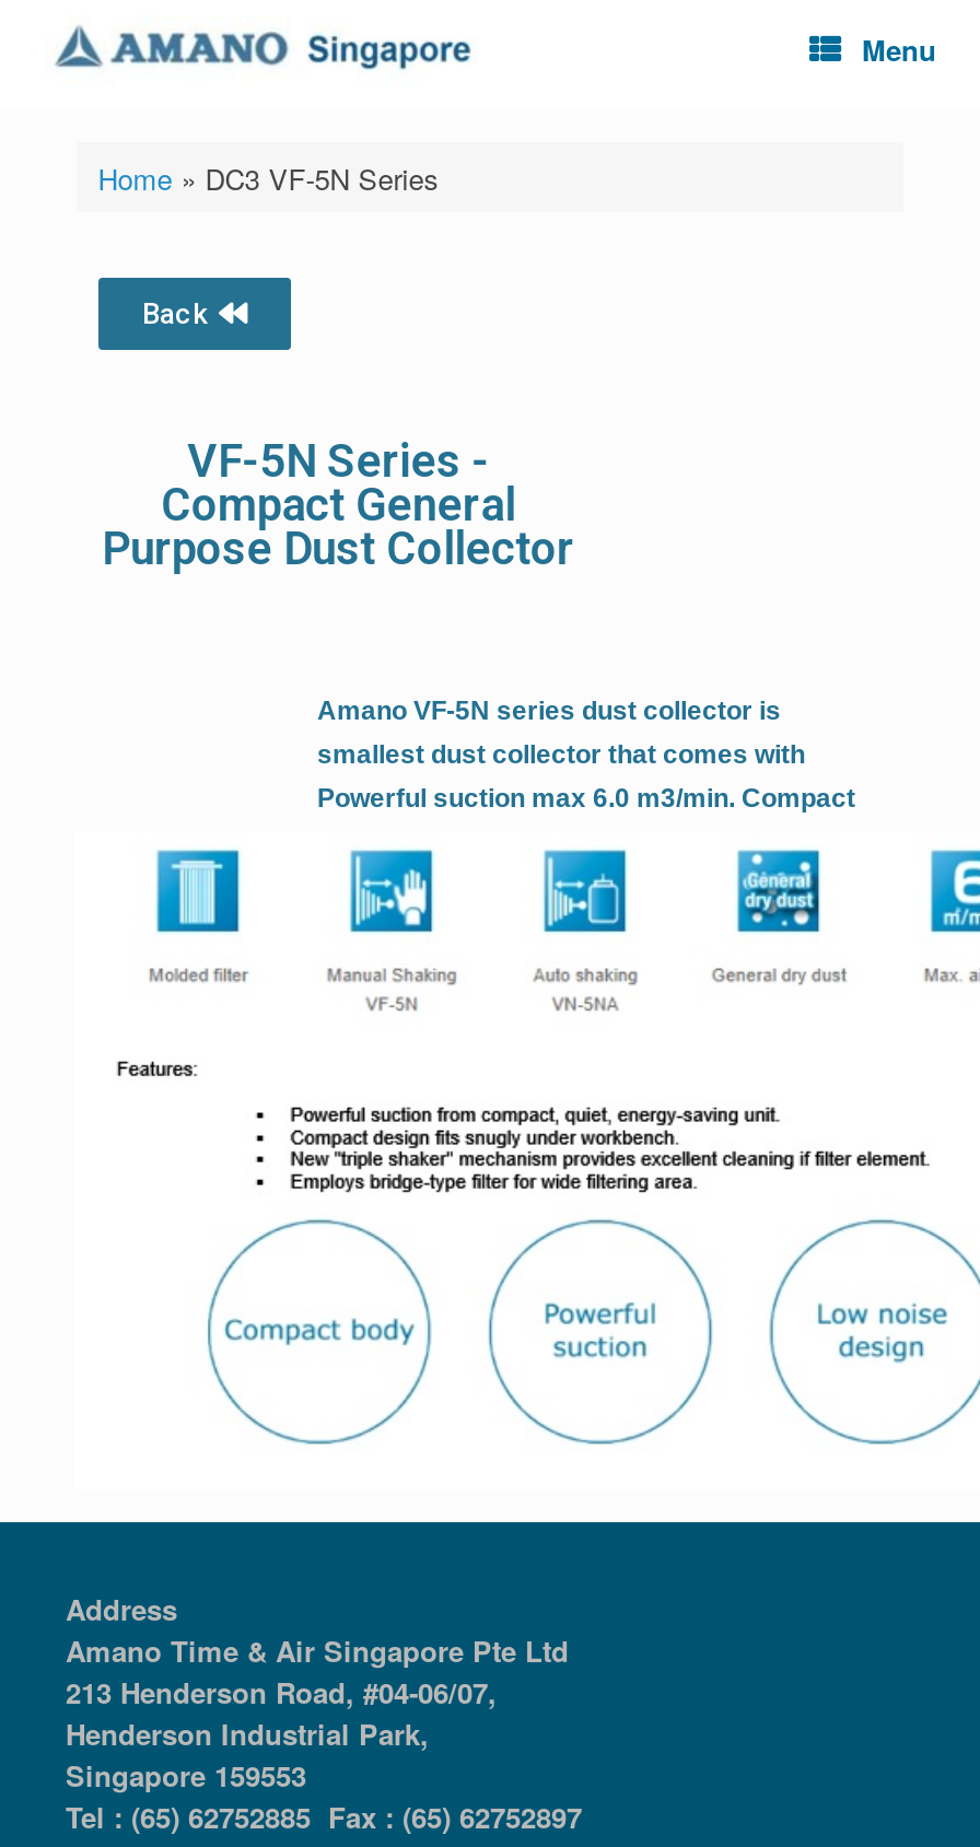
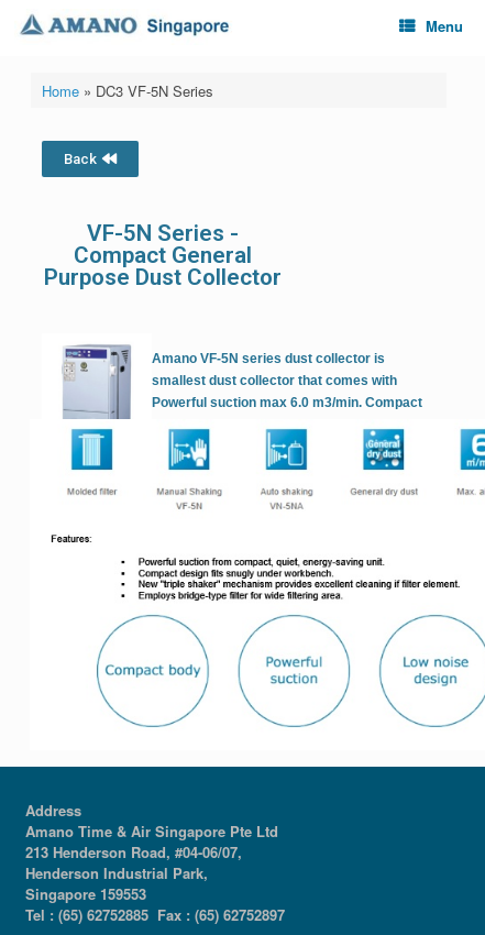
+ [image]
